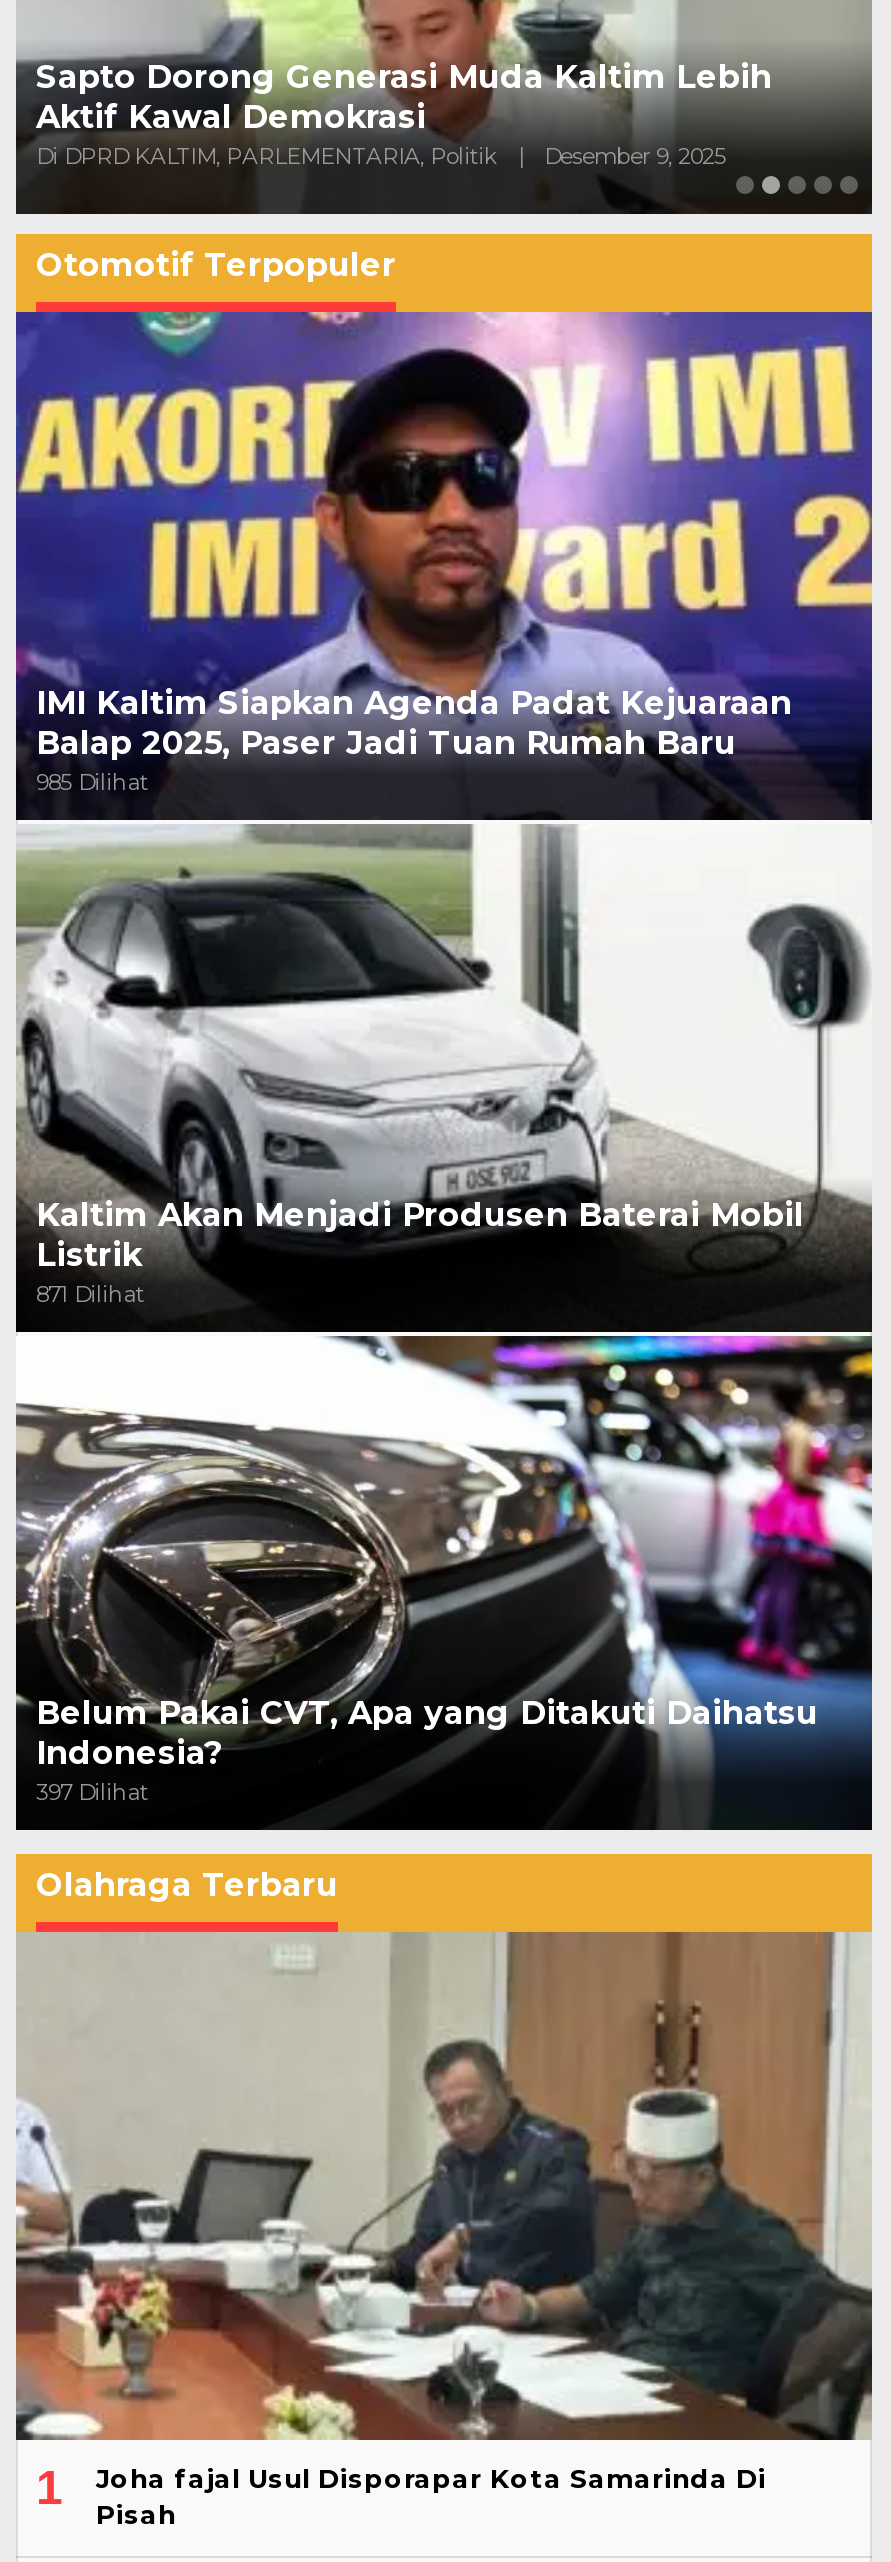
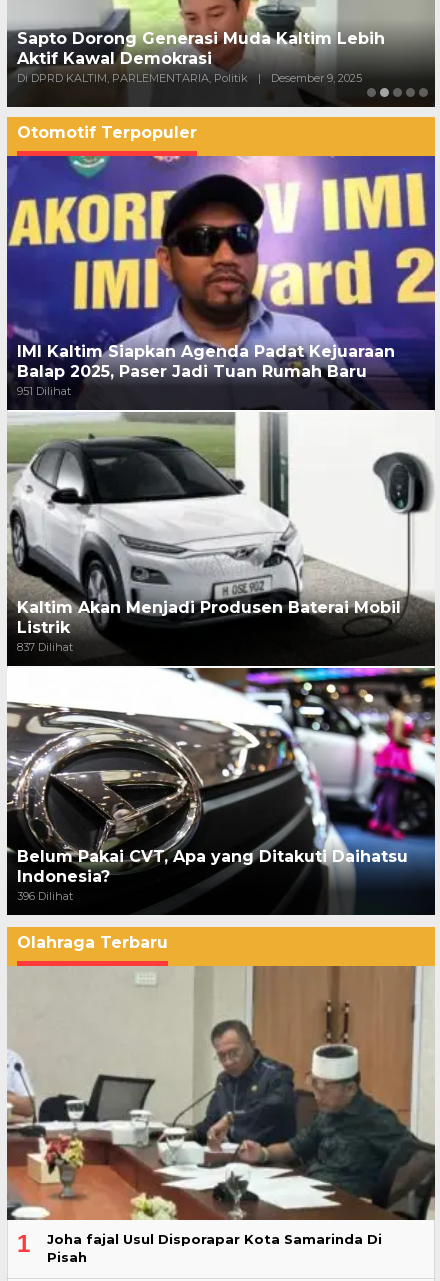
- 985 Dilihat
+ 951 Dilihat

- 871 Dilihat
+ 837 Dilihat

- 397 Dilihat
+ 396 Dilihat
